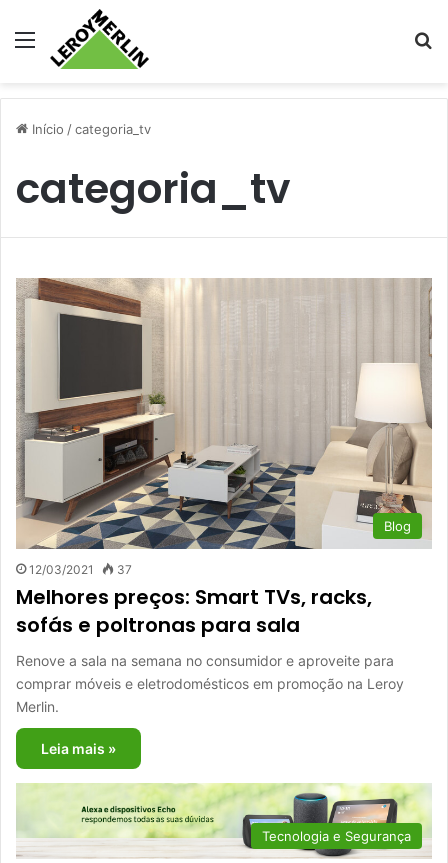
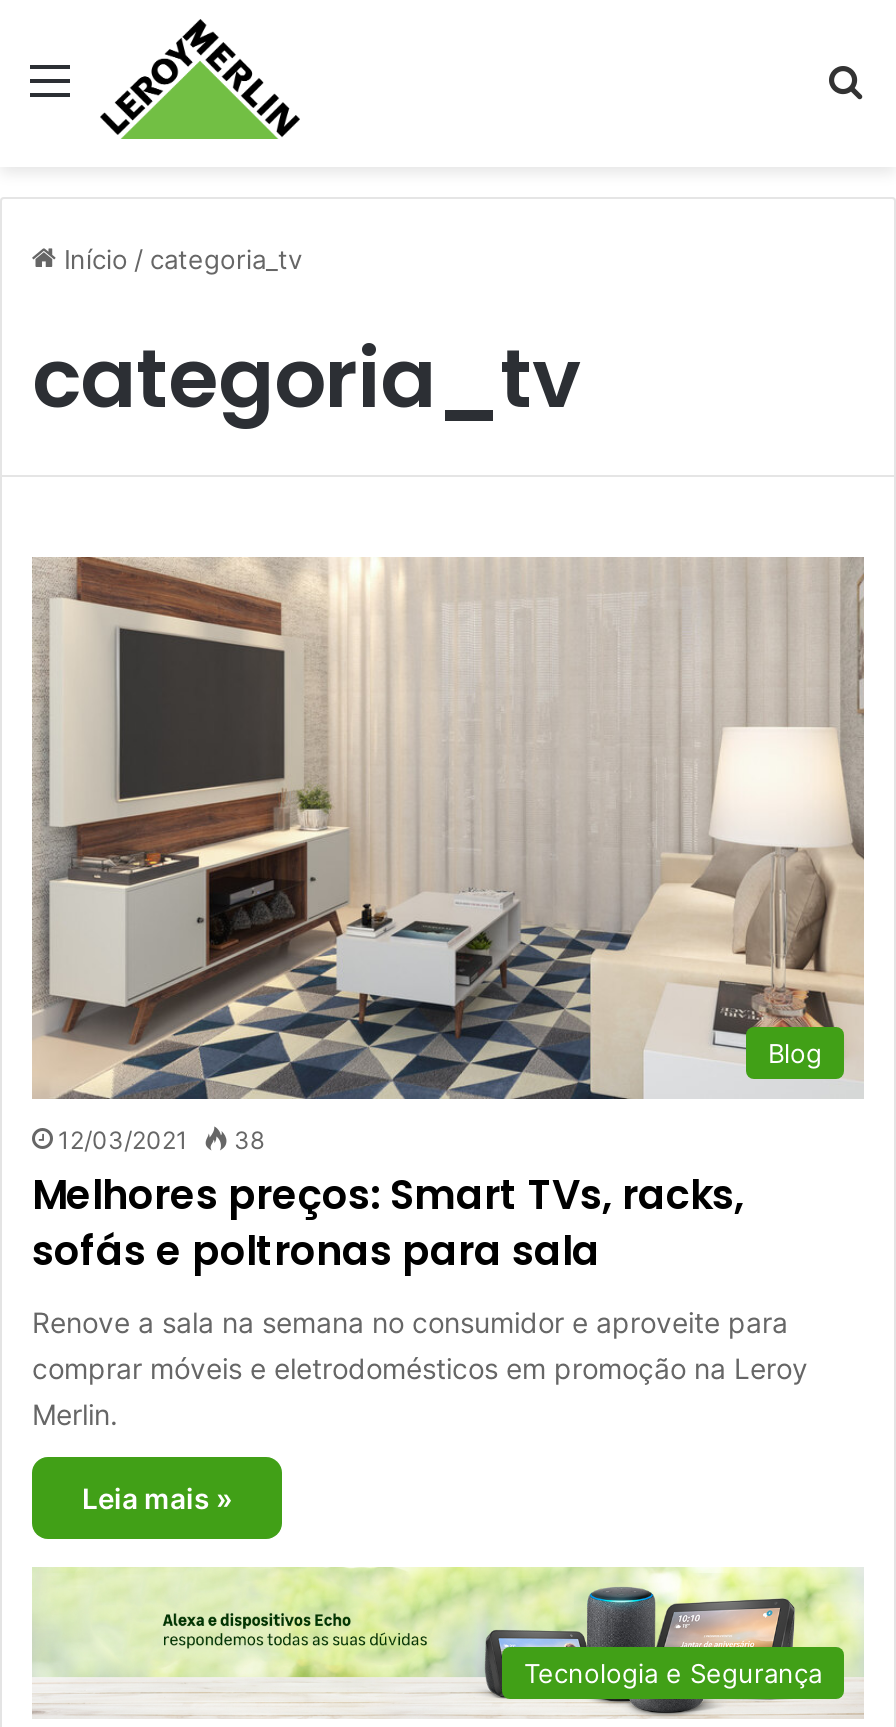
- 12/03/2021 37
+ 12/03/2021 38
